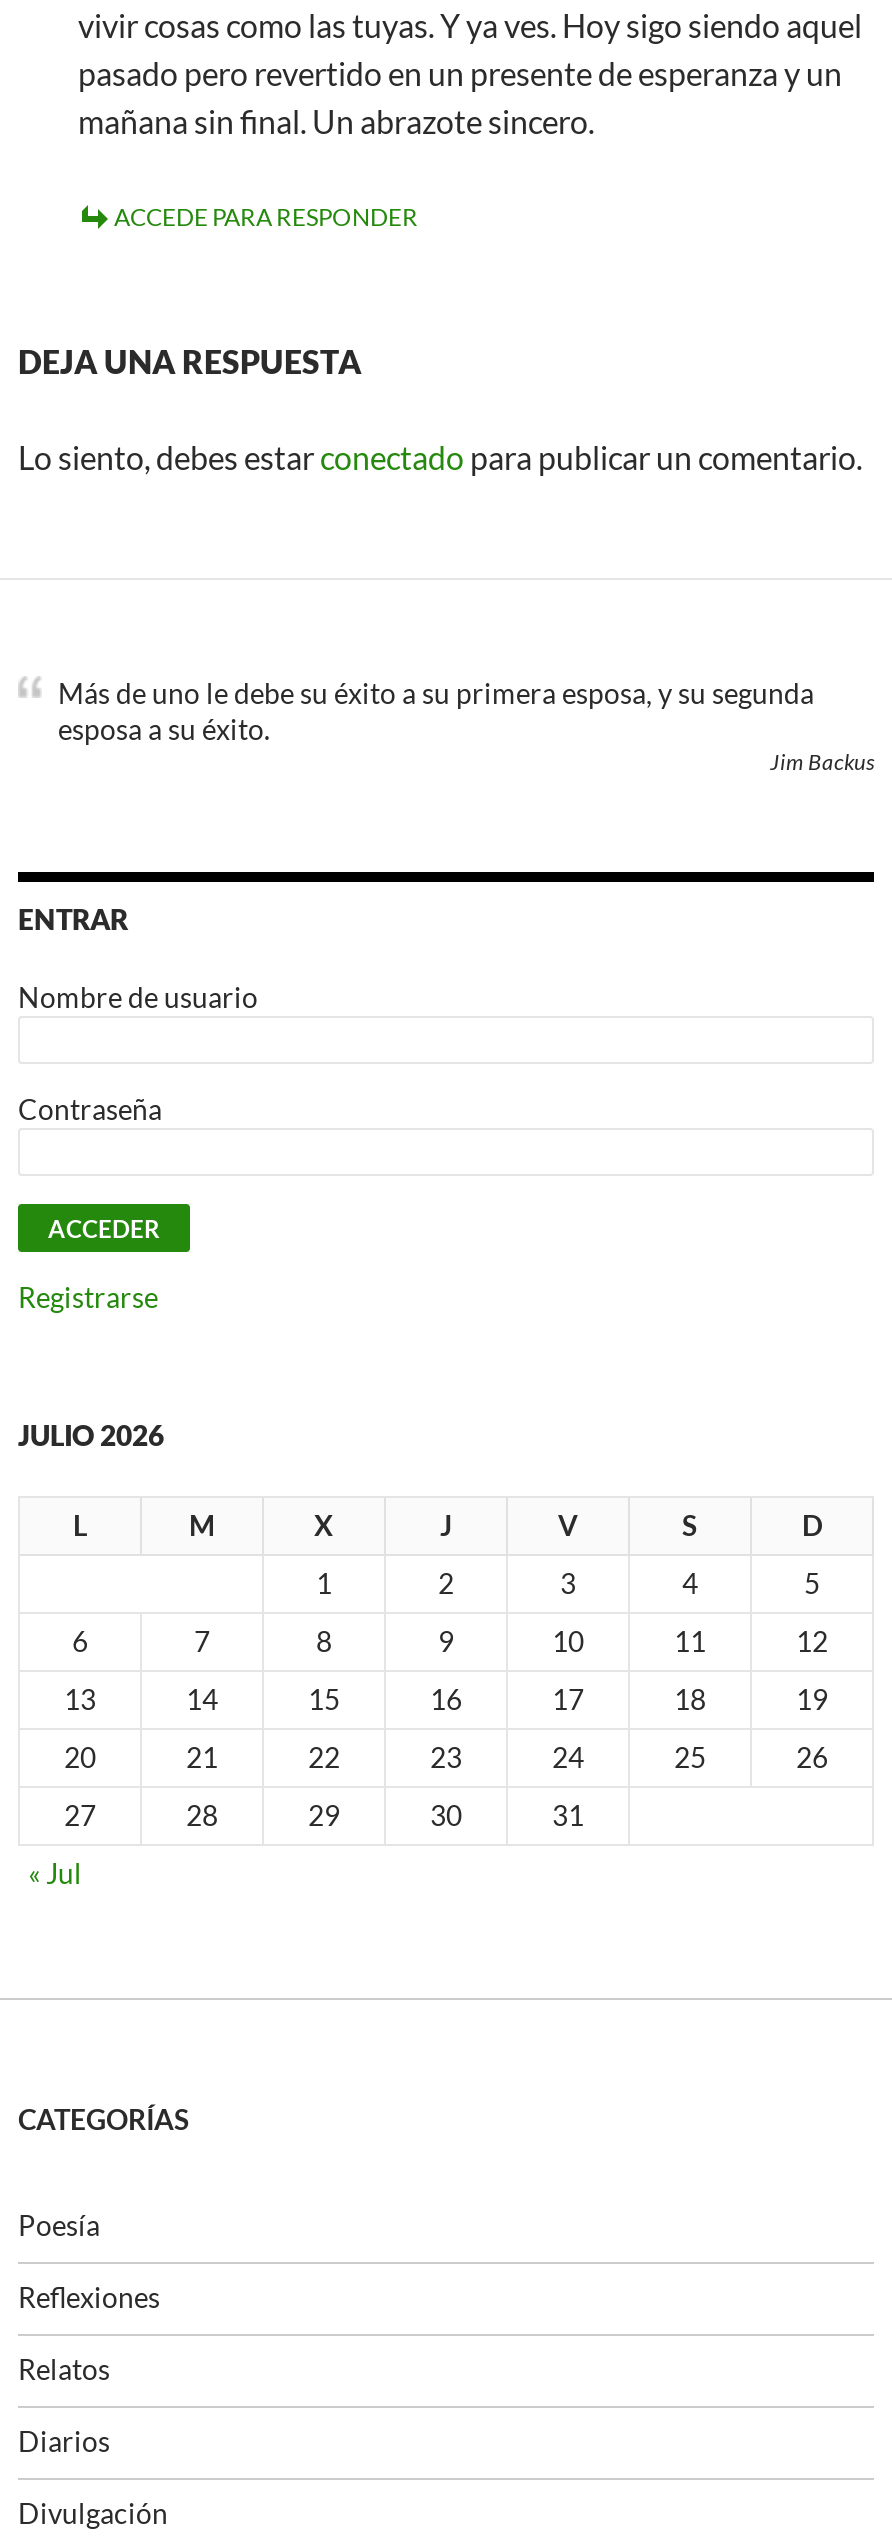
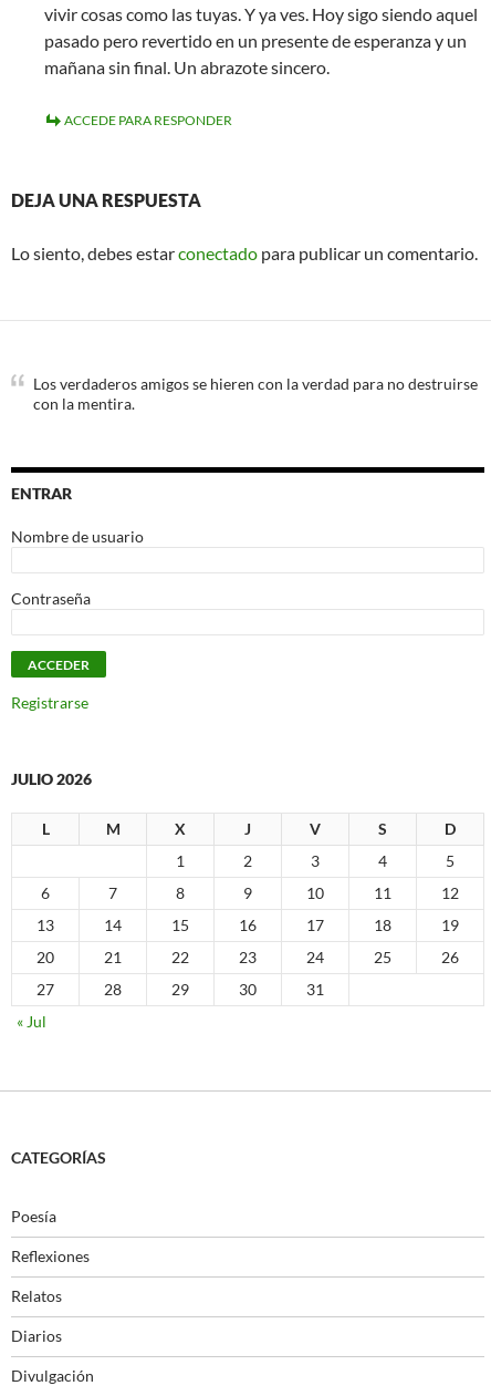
- Más de uno le debe su éxito a su primera esposa, y su segunda
- esposa a su éxito.
- Jim Backus
+ Los verdaderos amigos se hieren con la verdad para no destruirse
+ con la mentira.
